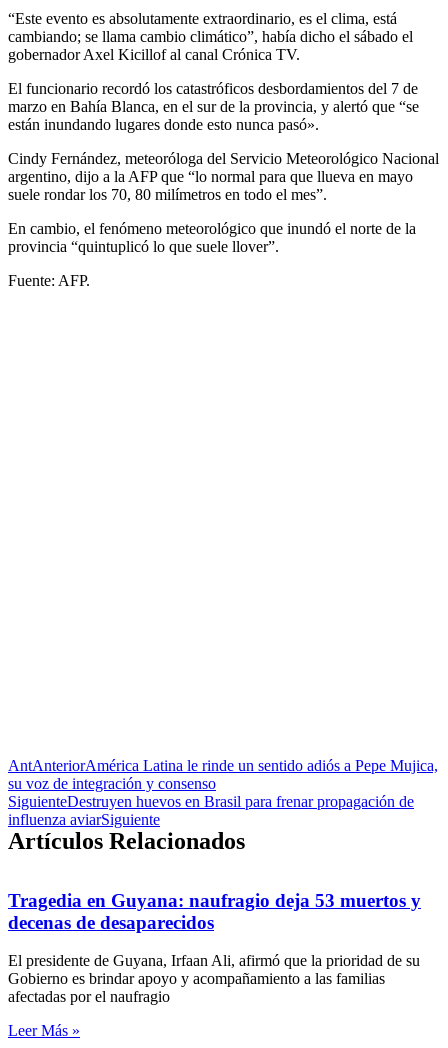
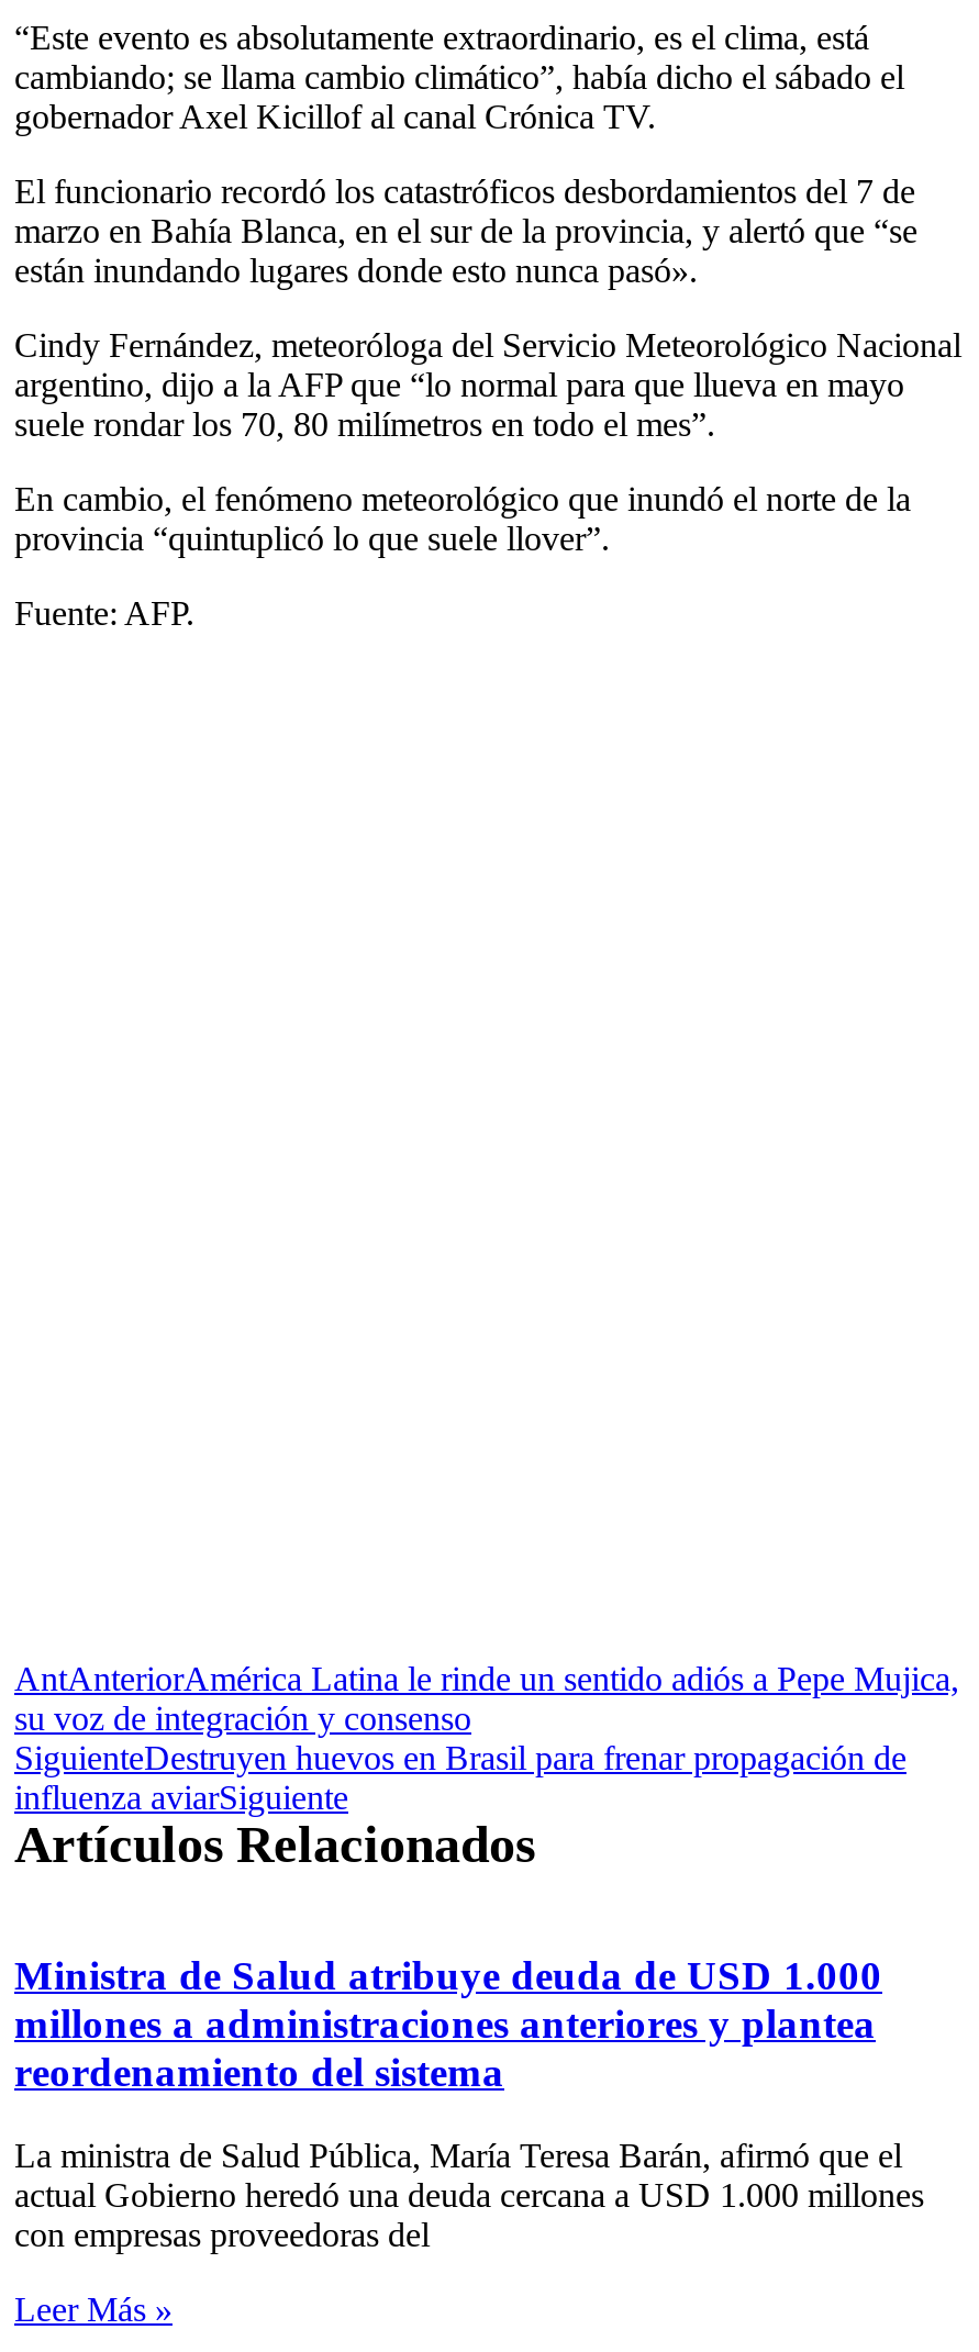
- Tragedia en Guyana: naufragio deja 53 muertos y
- decenas de desaparecidos
+ Ministra de Salud atribuye deuda de USD 1.000
+ millones a administraciones anteriores y plantea
+ reordenamiento del sistema

- El presidente de Guyana, Irfaan Ali, afirmó que la prioridad de su
- Gobierno es brindar apoyo y acompañamiento a las familias
- afectadas por el naufragio
+ La ministra de Salud Pública, María Teresa Barán, afirmó que el
+ actual Gobierno heredó una deuda cercana a USD 1.000 millones
+ con empresas proveedoras del
